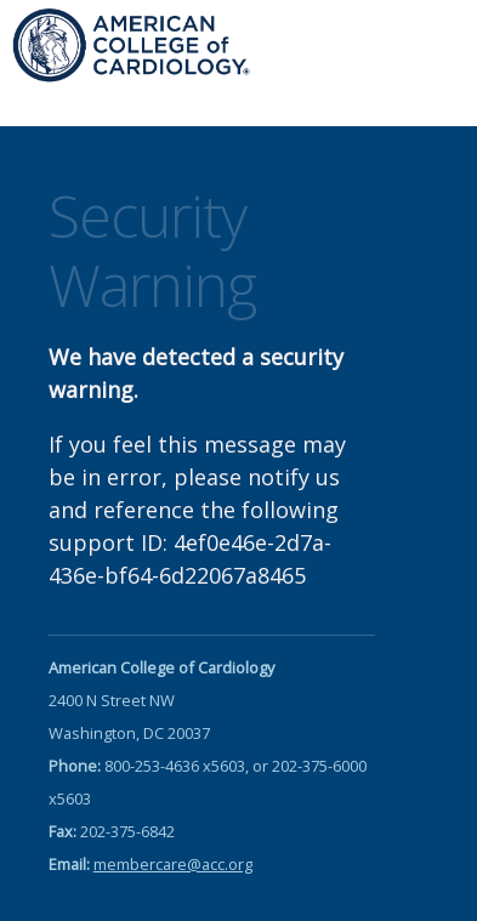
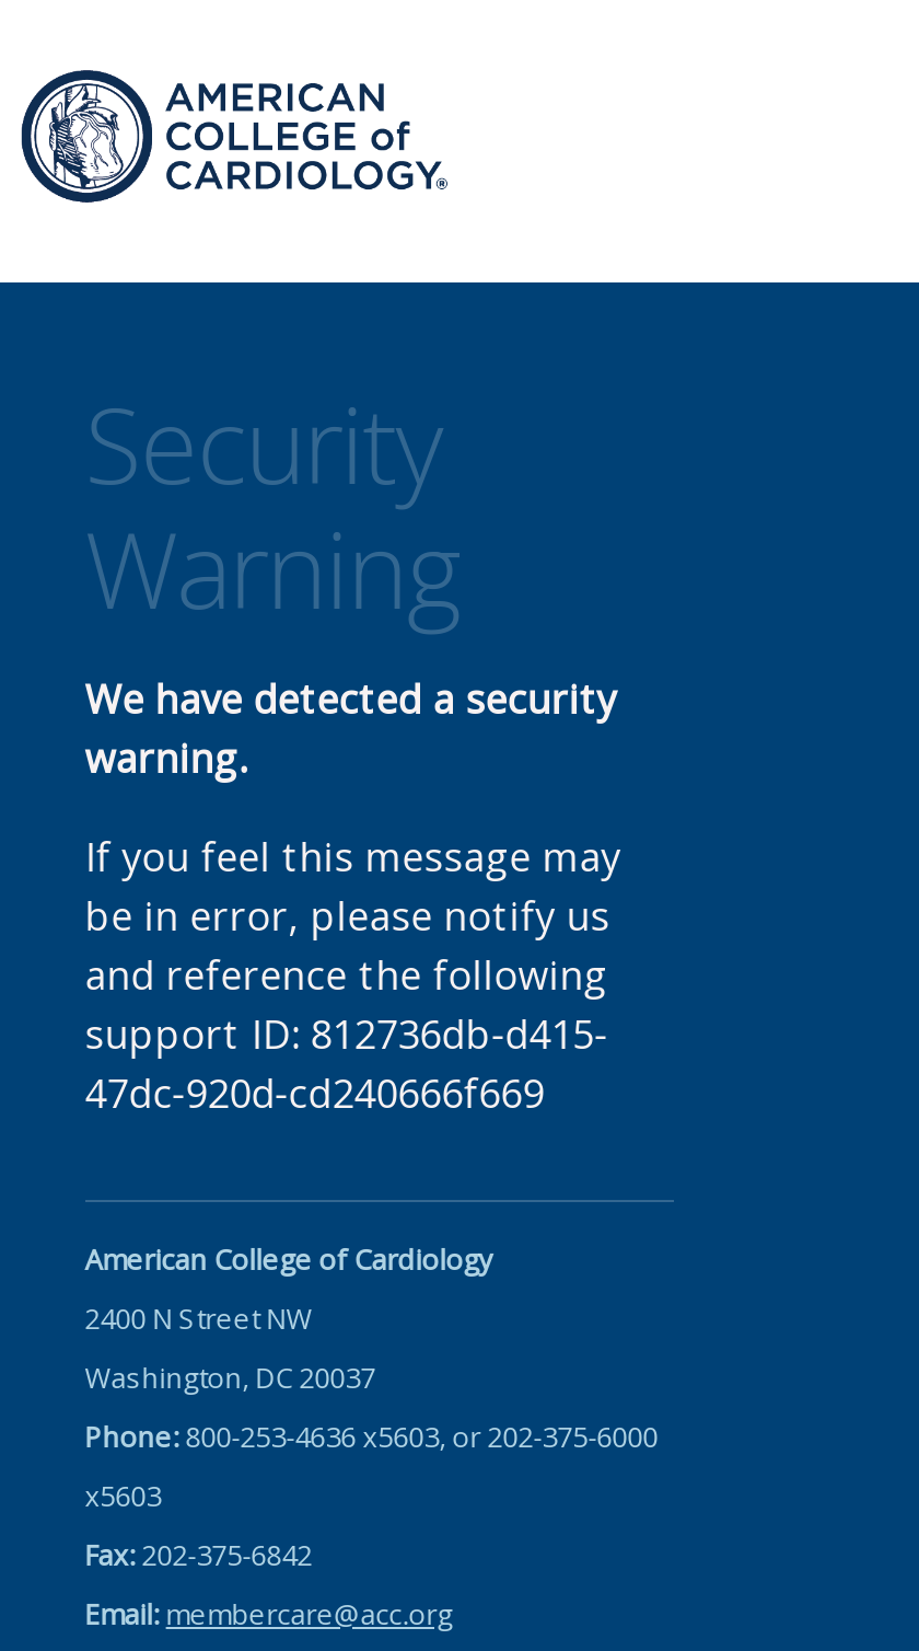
- support ID: 4ef0e46e-2d7a-
- 436e-bf64-6d22067a8465
+ support ID: 812736db-d415-
+ 47dc-920d-cd240666f669
